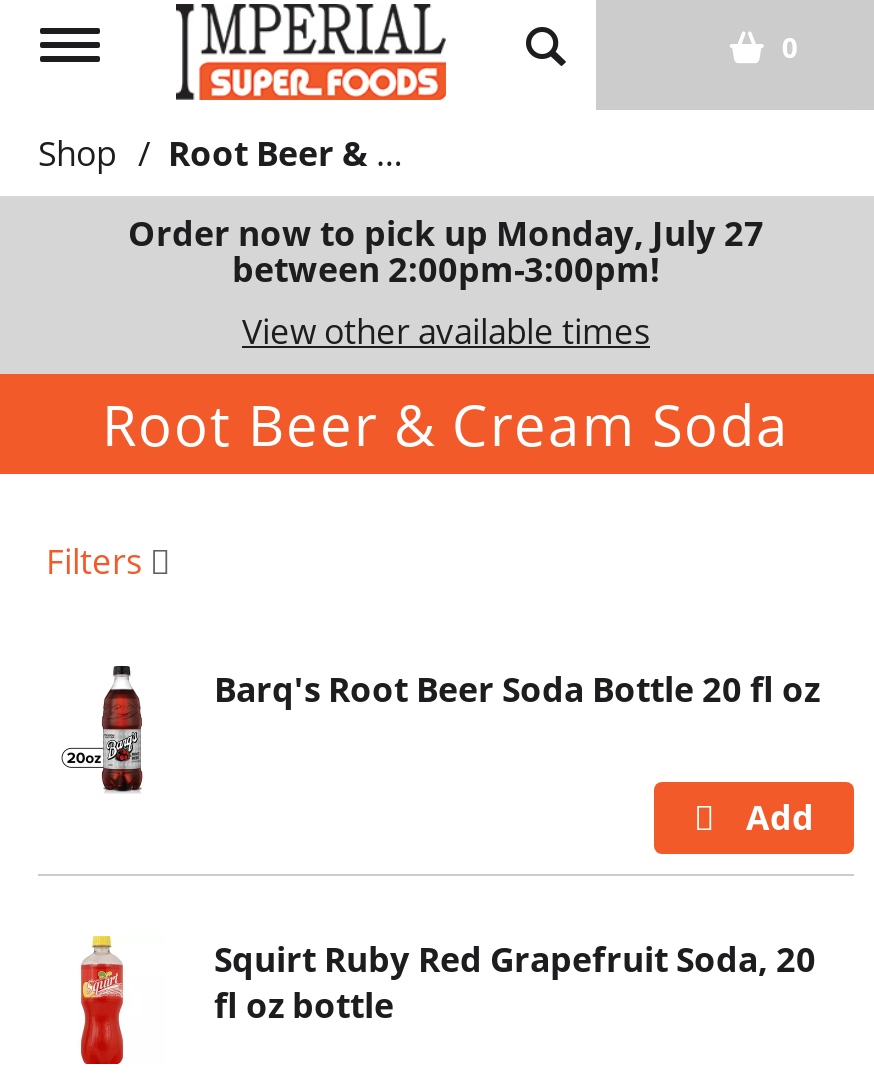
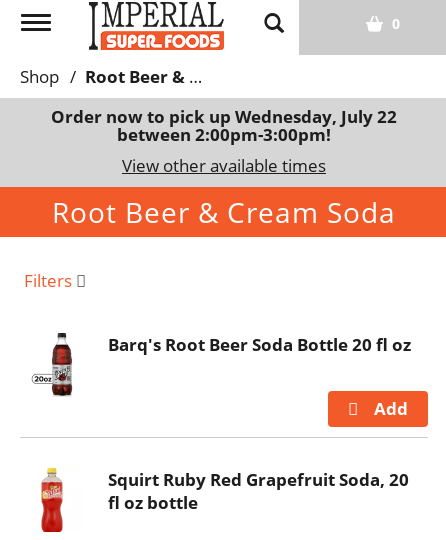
- Order now to pick up Monday, July 27
+ Order now to pick up Wednesday, July 22
